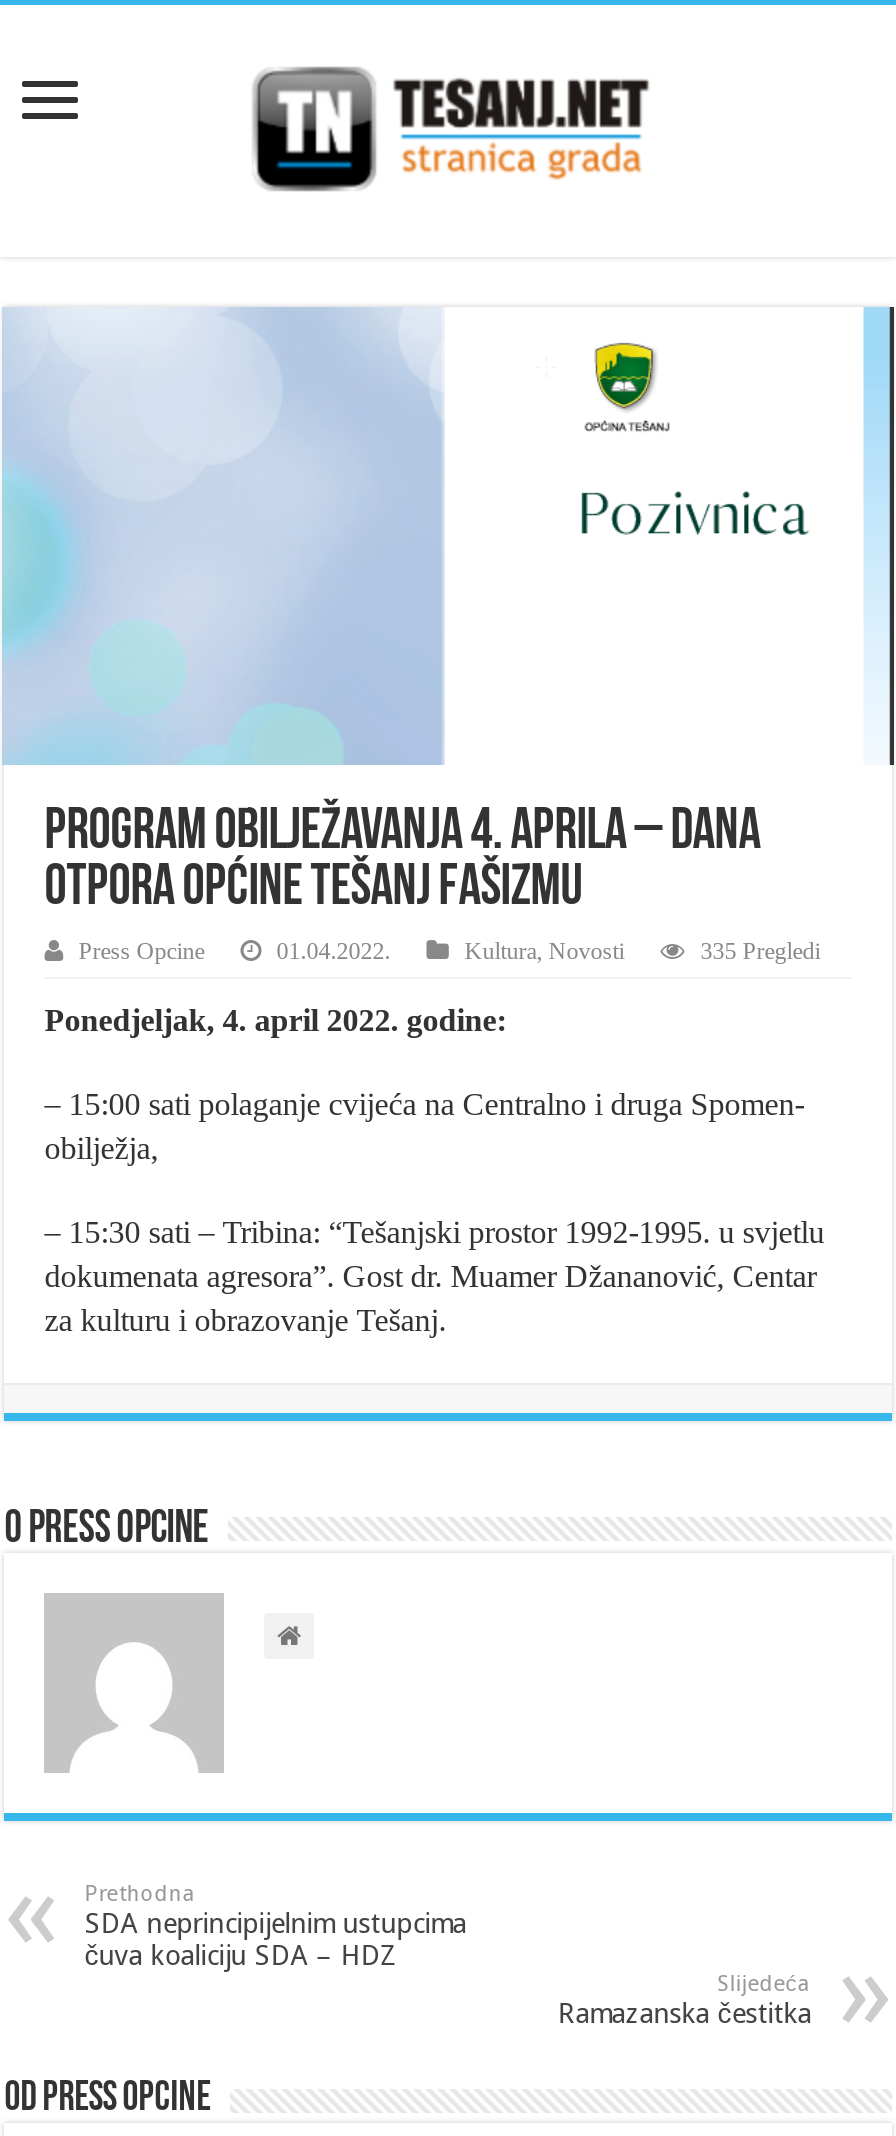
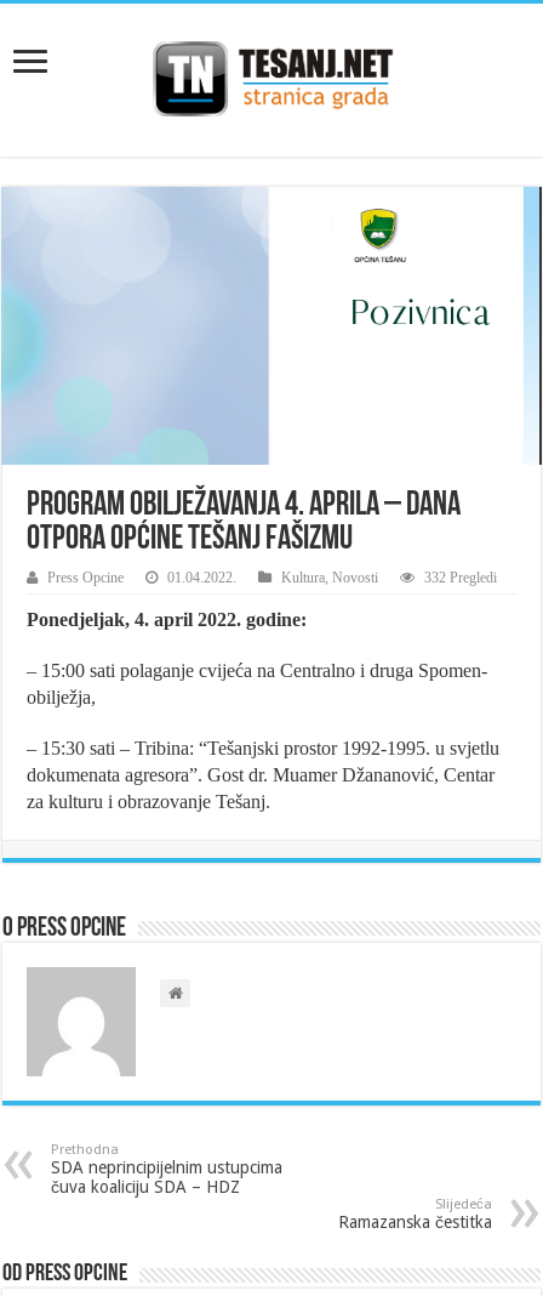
- 335 Pregledi
+ 332 Pregledi
